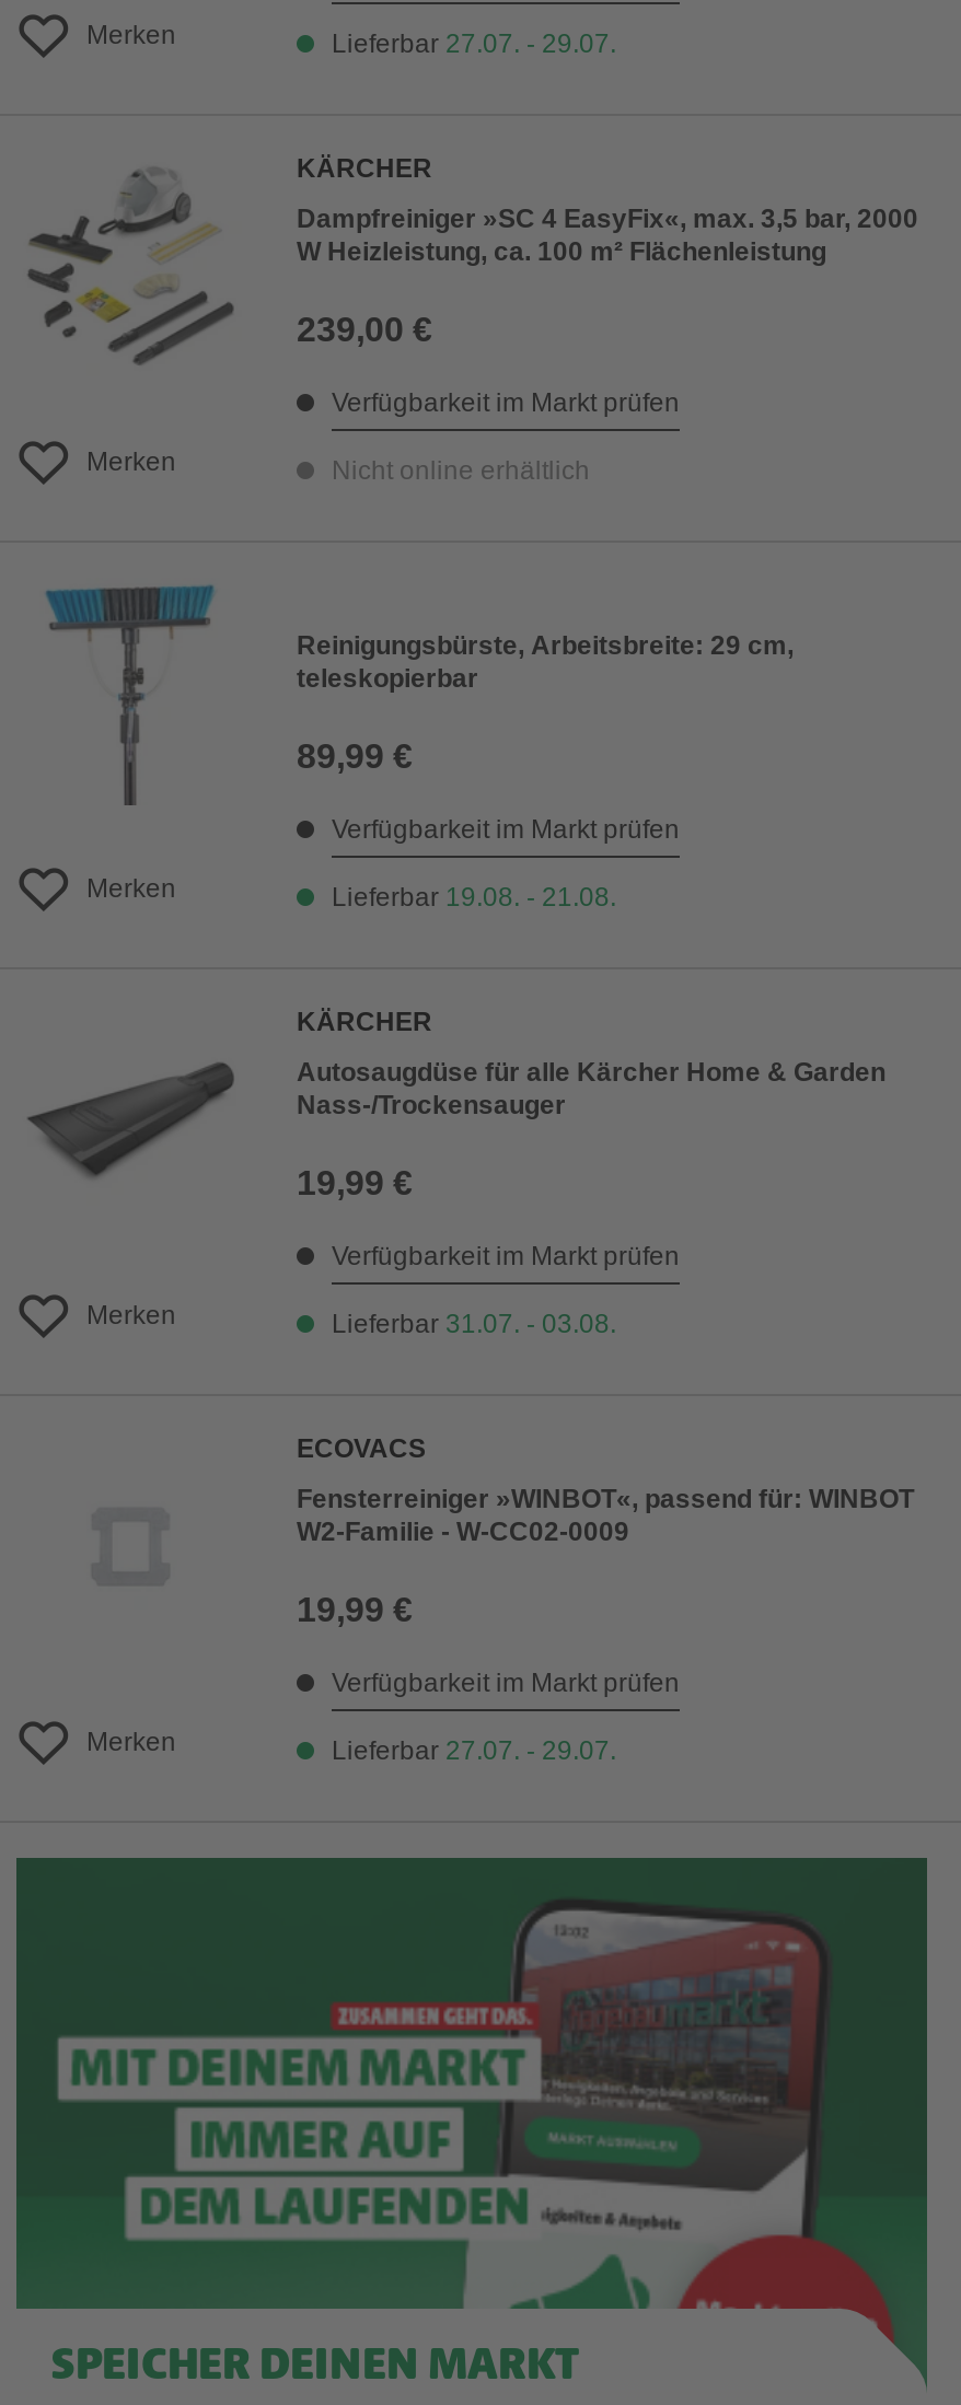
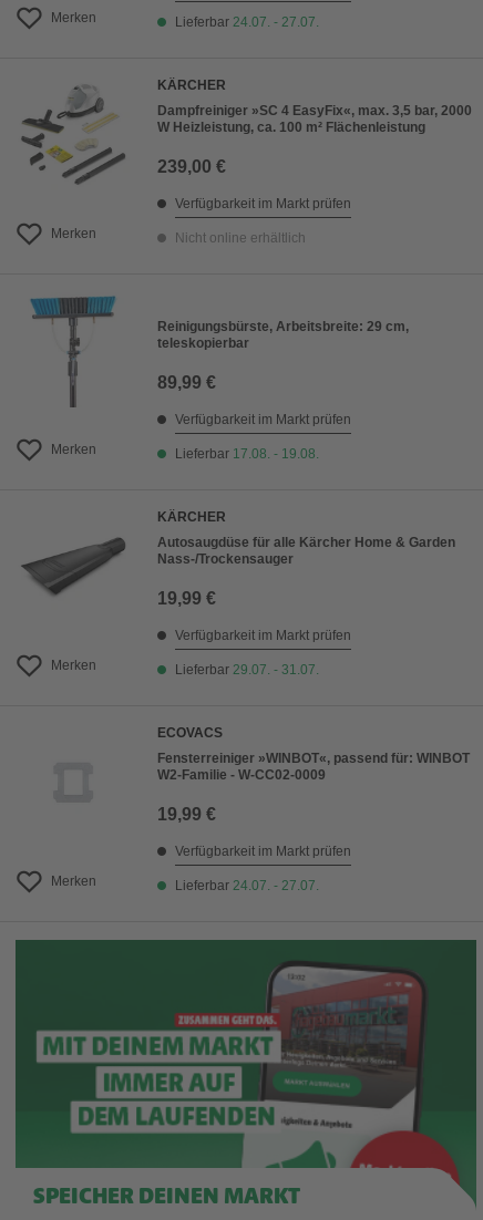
- Lieferbar 27.07. - 29.07.
+ Lieferbar 24.07. - 27.07.

- Lieferbar 19.08. - 21.08.
+ Lieferbar 17.08. - 19.08.

- Lieferbar 31.07. - 03.08.
+ Lieferbar 29.07. - 31.07.

- Lieferbar 27.07. - 29.07.
+ Lieferbar 24.07. - 27.07.
